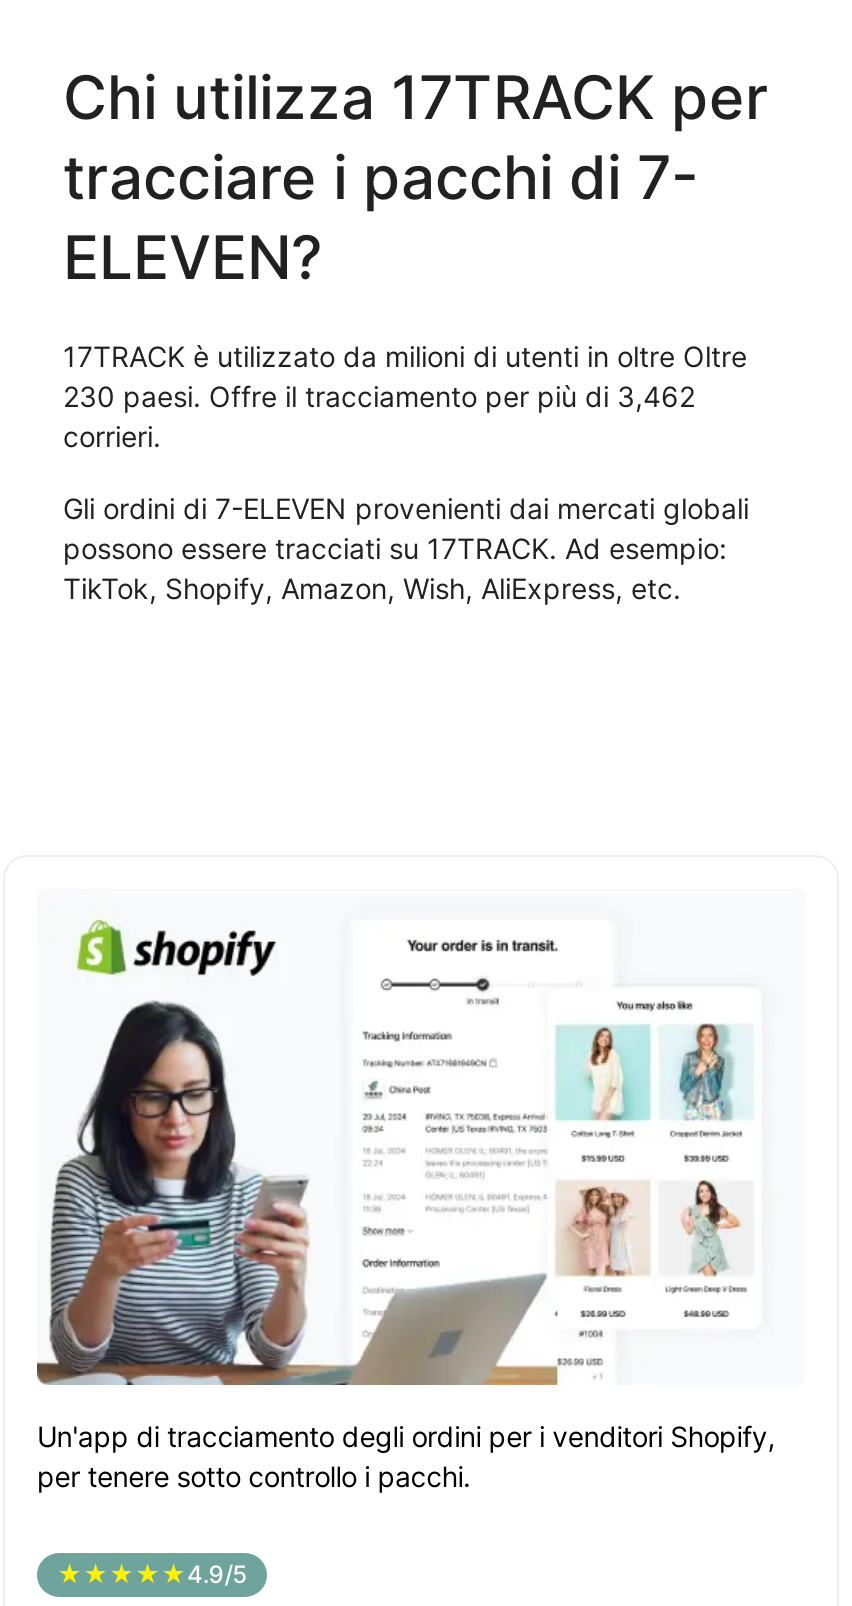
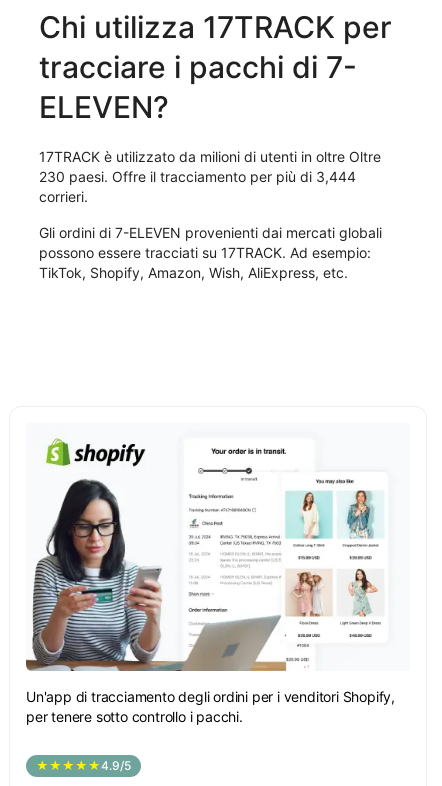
- 230 paesi. Offre il tracciamento per più di 3,462
+ 230 paesi. Offre il tracciamento per più di 3,444
